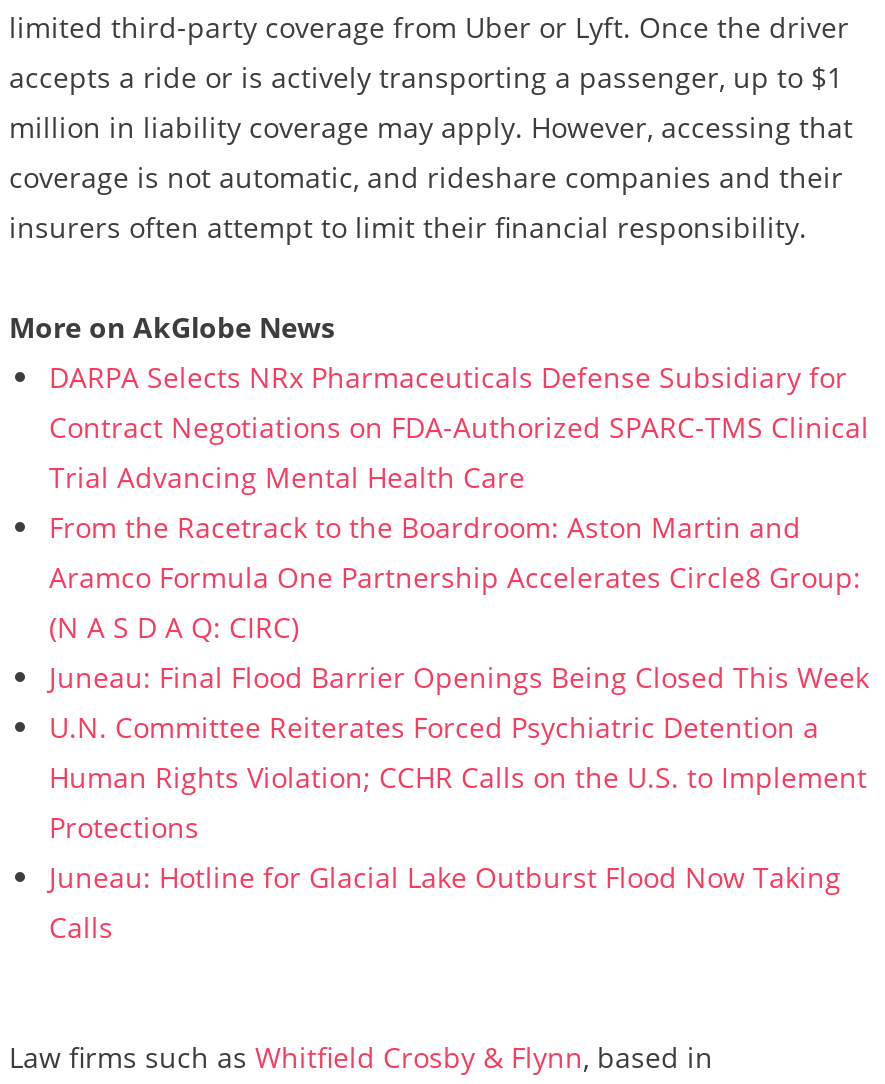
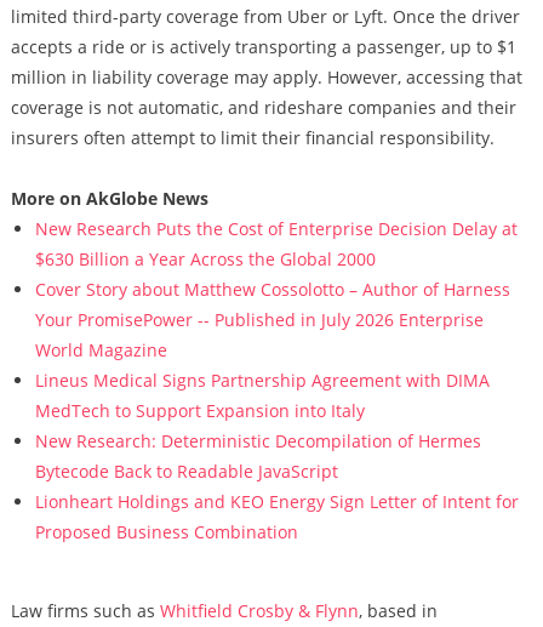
- DARPA Selects NRx Pharmaceuticals Defense Subsidiary for
- Contract Negotiations on FDA-Authorized SPARC-TMS Clinical
- Trial Advancing Mental Health Care
- From the Racetrack to the Boardroom: Aston Martin and
- Aramco Formula One Partnership Accelerates Circle8 Group:
- (N A S D A Q: CIRC)
- Juneau: Final Flood Barrier Openings Being Closed This Week
- U.N. Committee Reiterates Forced Psychiatric Detention a
- Human Rights Violation; CCHR Calls on the U.S. to Implement
- Protections
- Juneau: Hotline for Glacial Lake Outburst Flood Now Taking
- Calls
+ New Research Puts the Cost of Enterprise Decision Delay at
+ $630 Billion a Year Across the Global 2000
+ Cover Story about Matthew Cossolotto – Author of Harness
+ Your PromisePower -- Published in July 2026 Enterprise
+ World Magazine
+ Lineus Medical Signs Partnership Agreement with DIMA
+ MedTech to Support Expansion into Italy
+ New Research: Deterministic Decompilation of Hermes
+ Bytecode Back to Readable JavaScript
+ Lionheart Holdings and KEO Energy Sign Letter of Intent for
+ Proposed Business Combination
